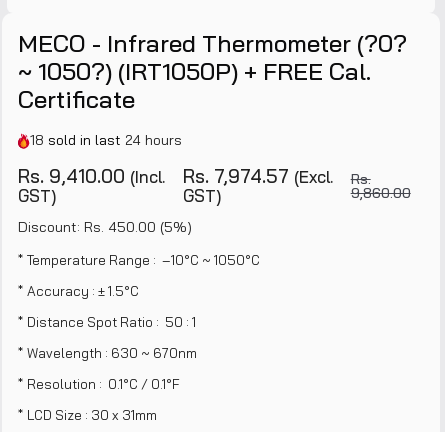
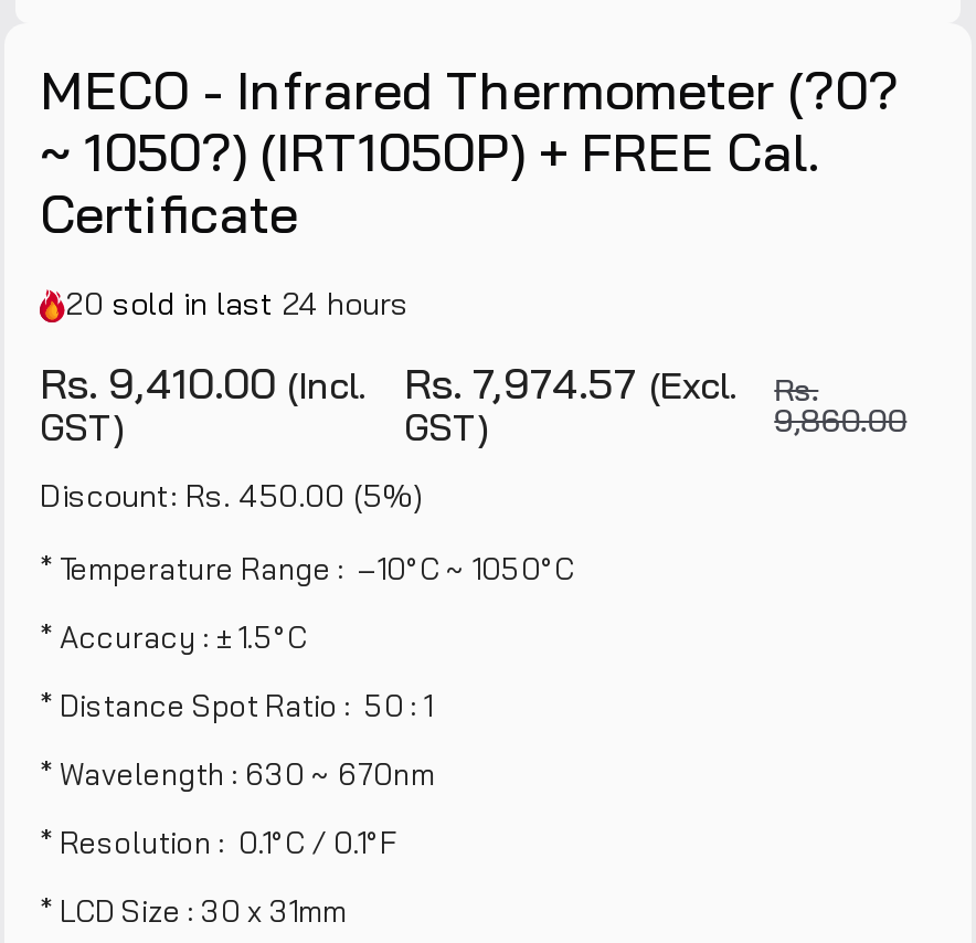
- 18 sold in last 24 hours
+ 20 sold in last 24 hours
